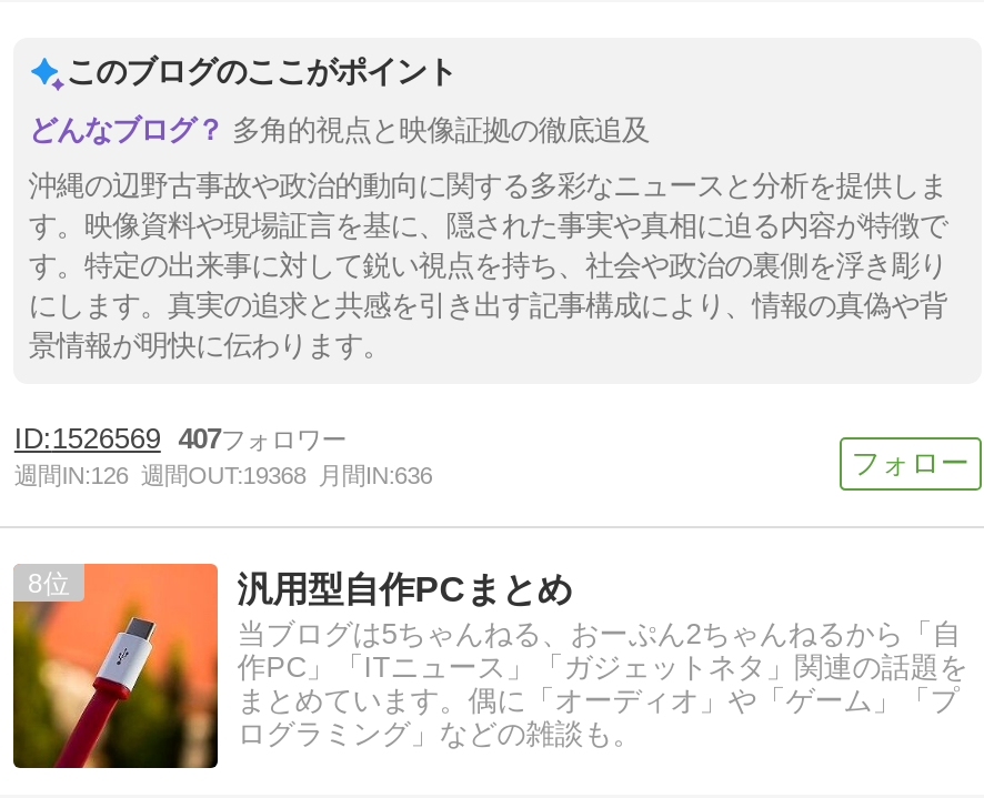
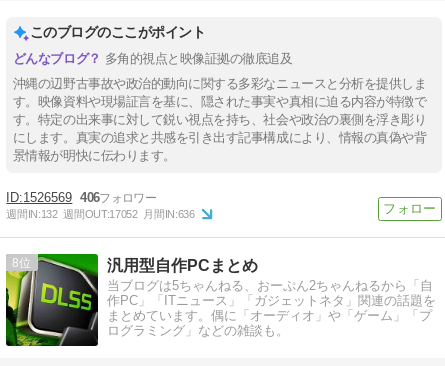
- 1526569 407
+ 1526569 406

- 週間IN:126 週間OUT:19368 月間IN:636
+ 週間IN:132 週間OUT:17052 月間IN:636

- [image]
+ [image]
